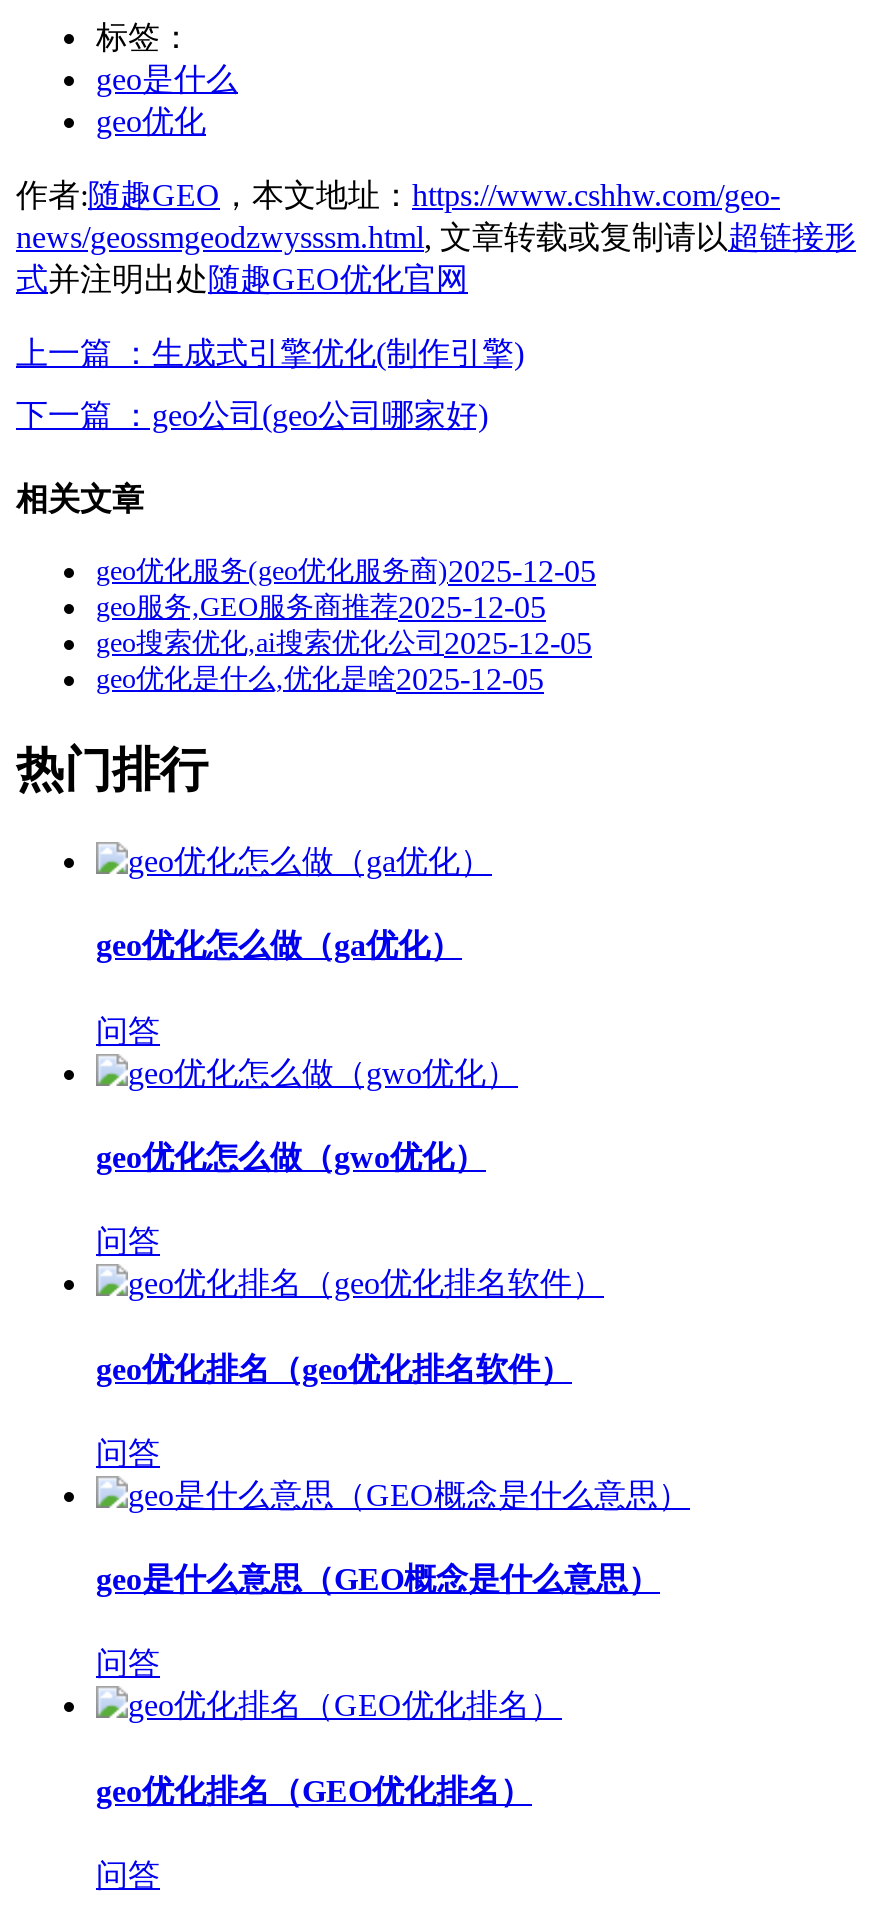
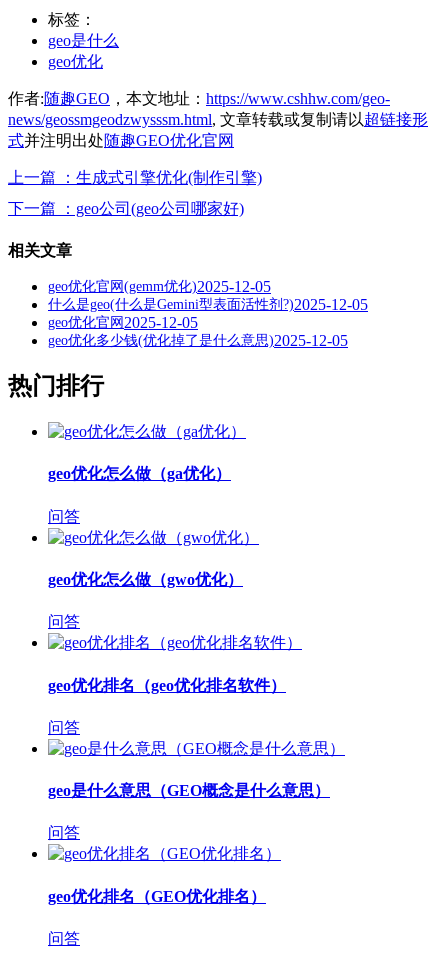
- geo优化服务(geo优化服务商)2025-12-05
- geo服务,GEO服务商推荐2025-12-05
- geo搜索优化,ai搜索优化公司2025-12-05
- geo优化是什么,优化是啥2025-12-05
+ geo优化官网(gemm优化)2025-12-05
+ 什么是geo(什么是Gemini型表面活性剂?)2025-12-05
+ geo优化官网2025-12-05
+ geo优化多少钱(优化掉了是什么意思)2025-12-05
